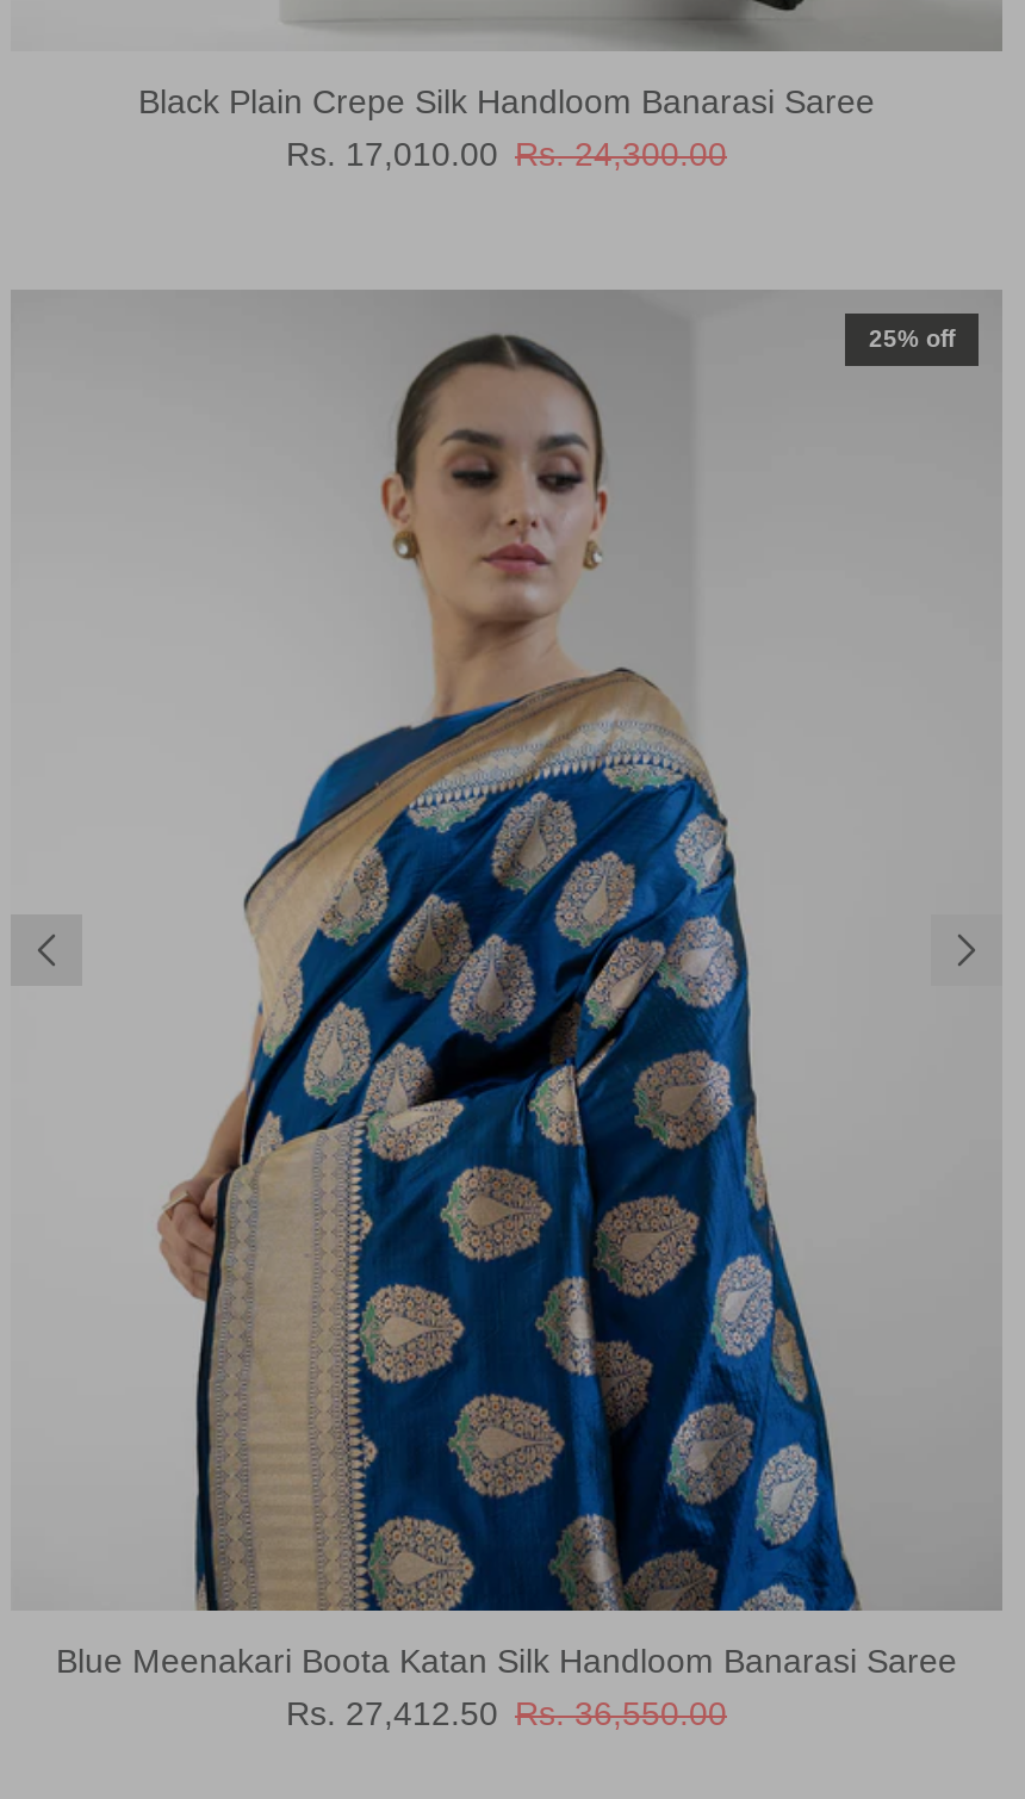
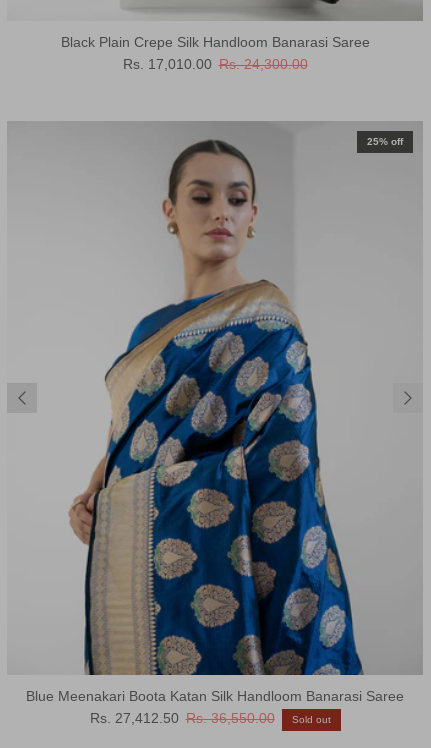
+ Sold out
